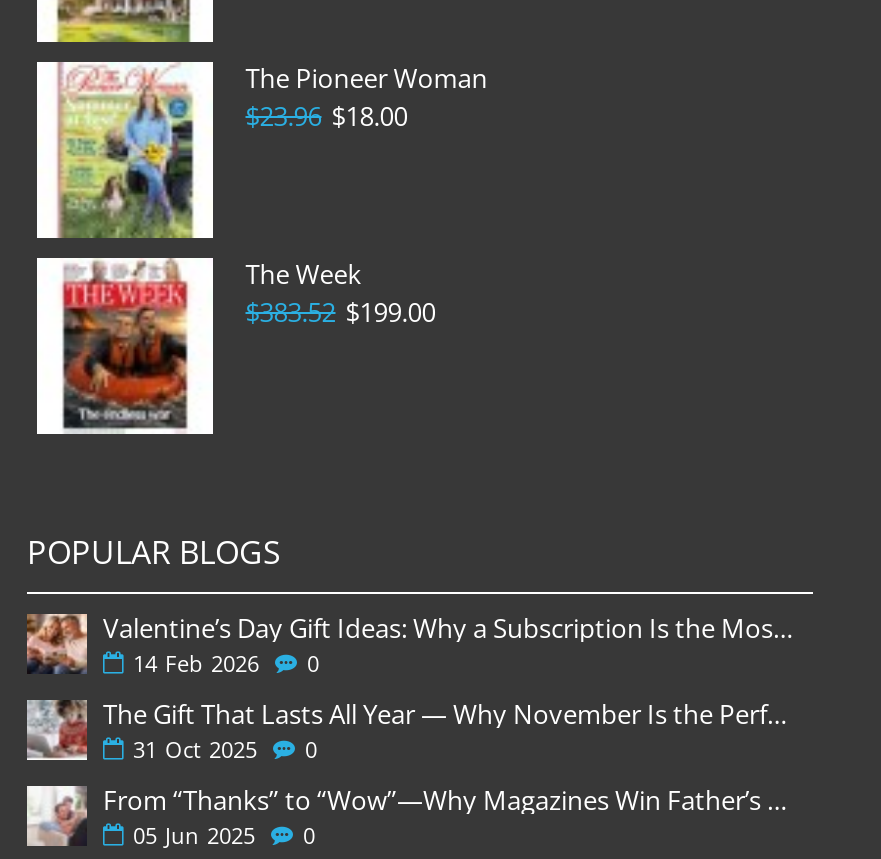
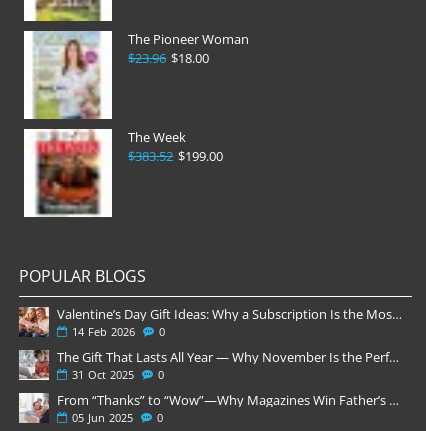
- [image]
+ [image]
